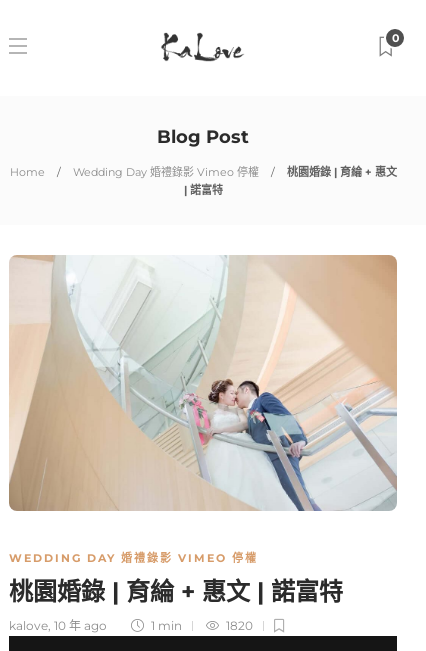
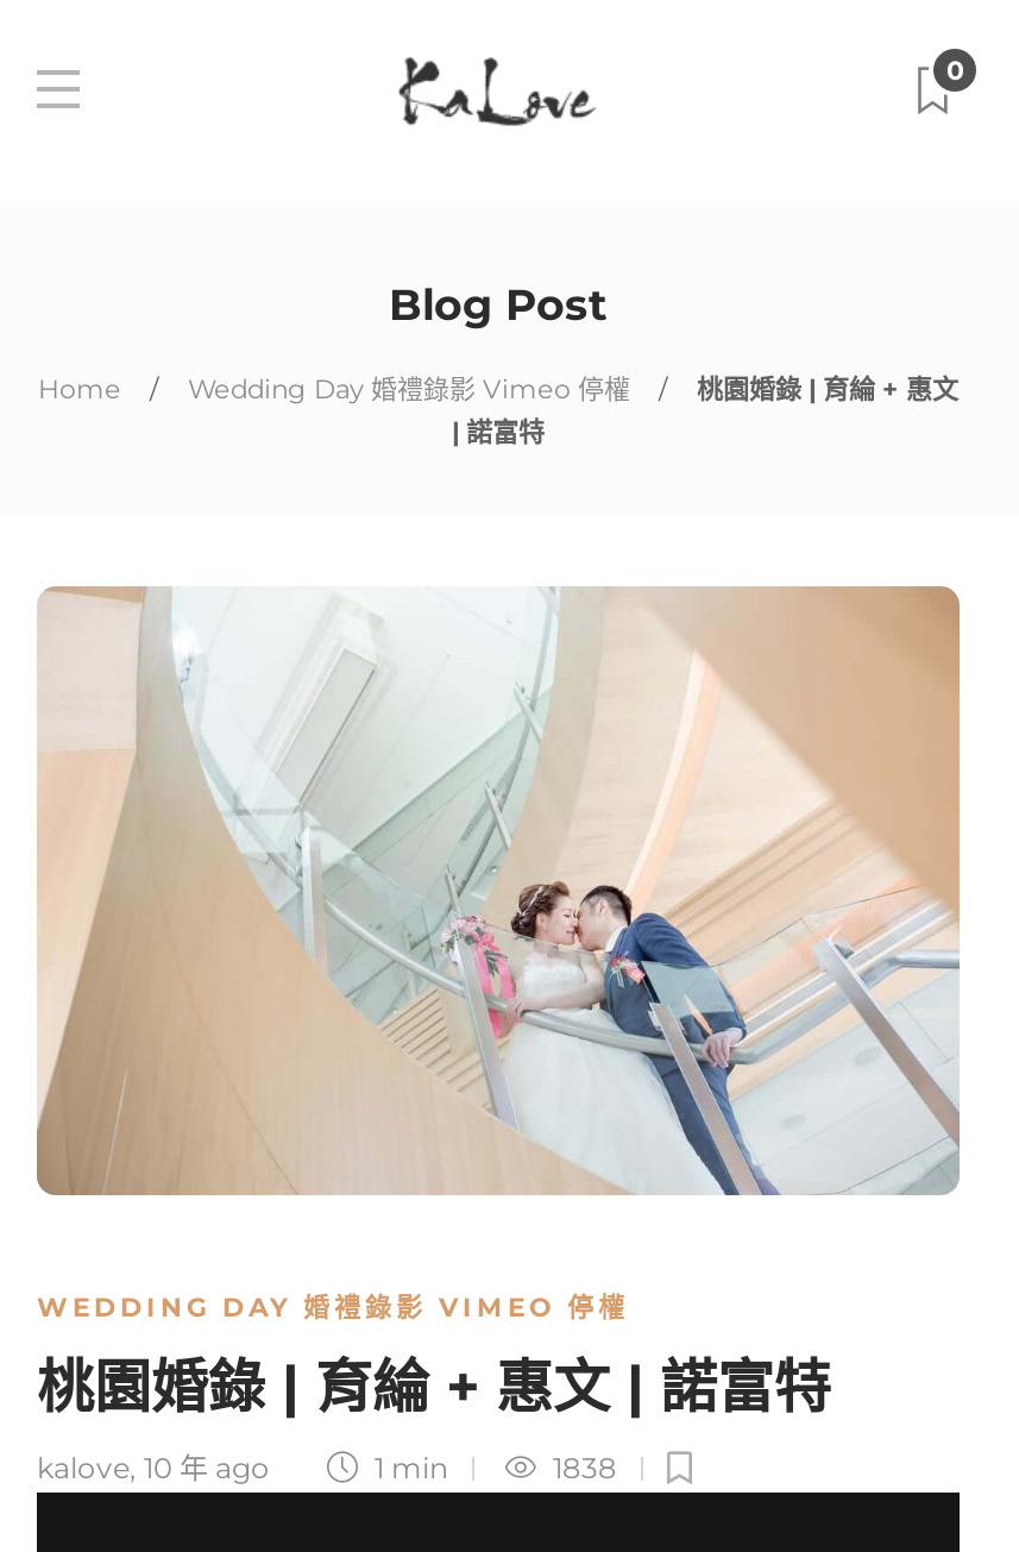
- 1820
+ 1838
